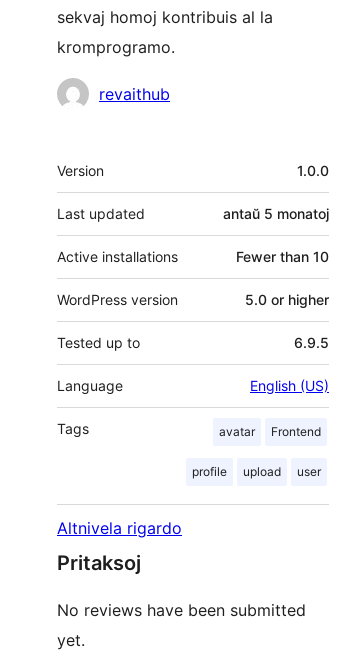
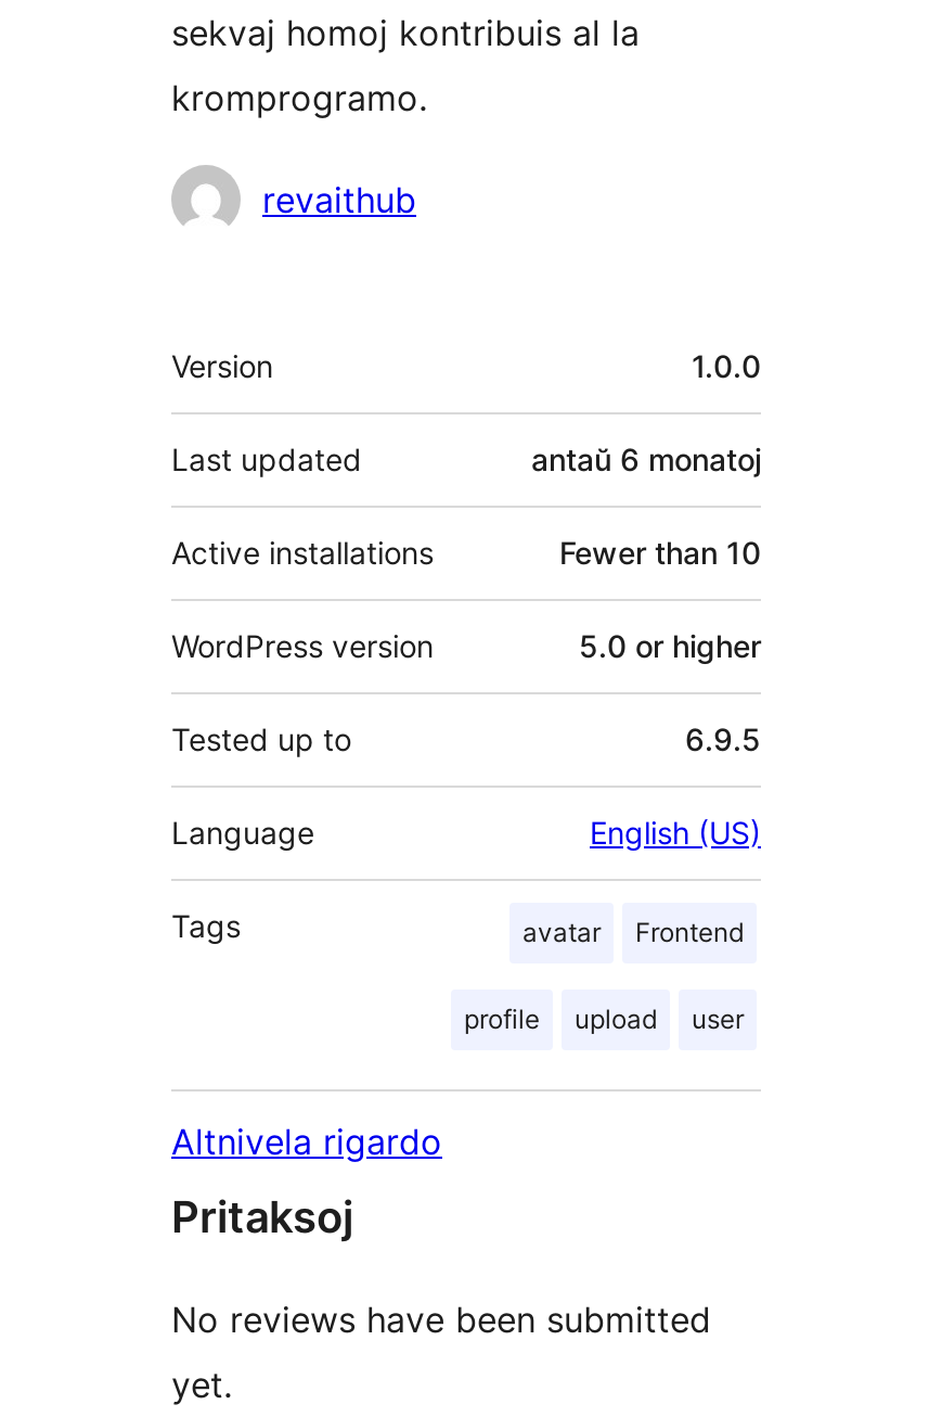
- antaŭ 5 monatoj
+ antaŭ 6 monatoj
